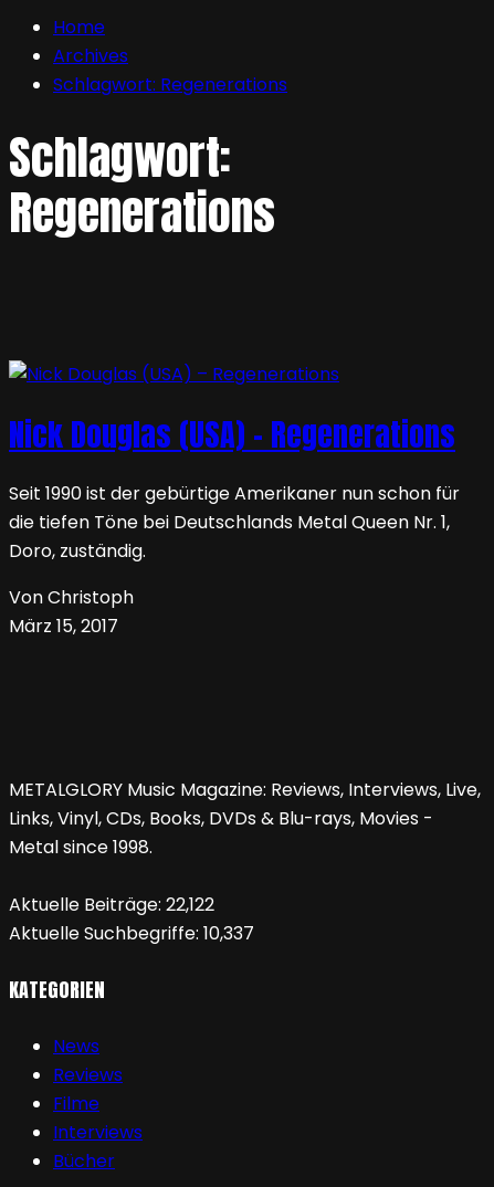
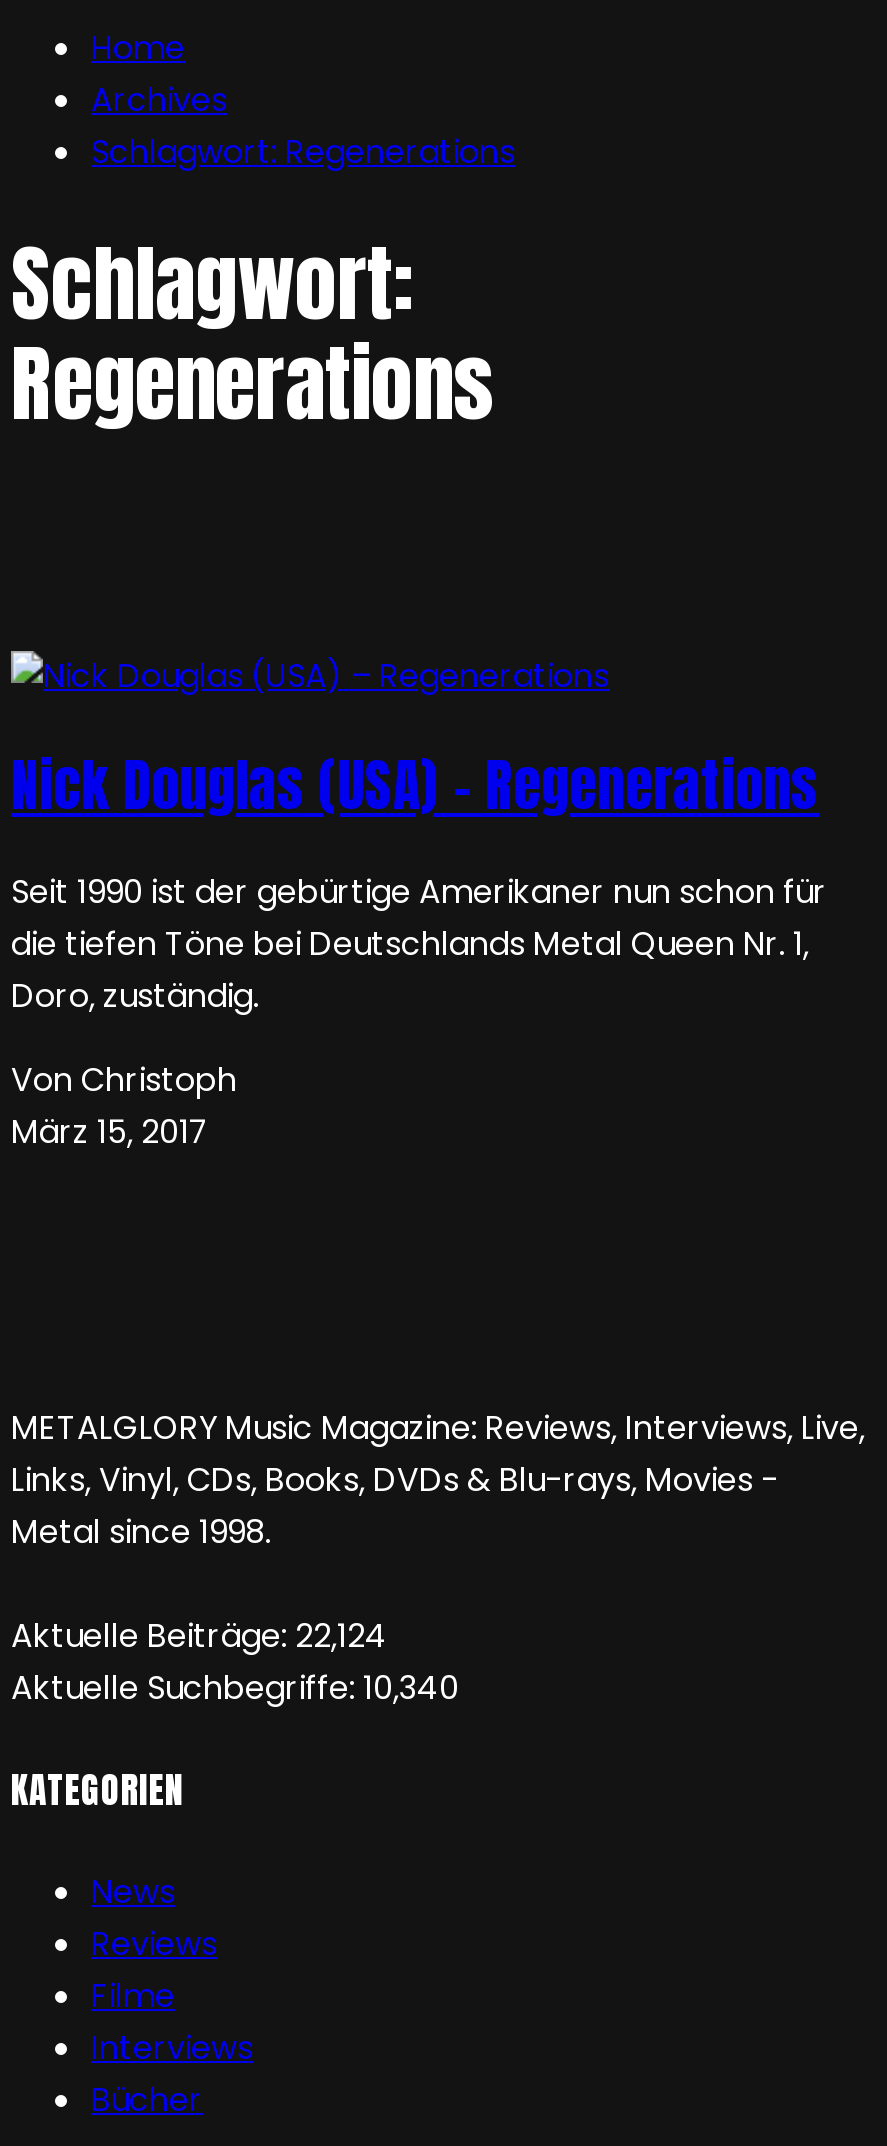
- Aktuelle Beiträge: 22,122
+ Aktuelle Beiträge: 22,124

- Aktuelle Suchbegriffe: 10,337
+ Aktuelle Suchbegriffe: 10,340
